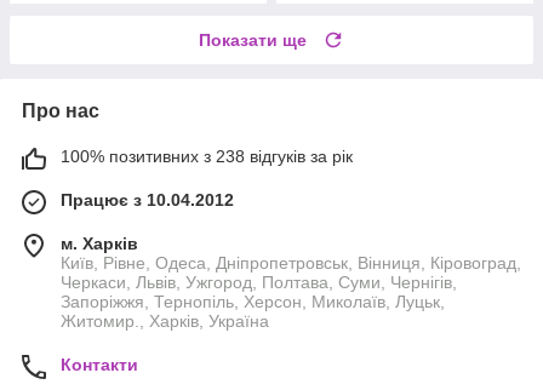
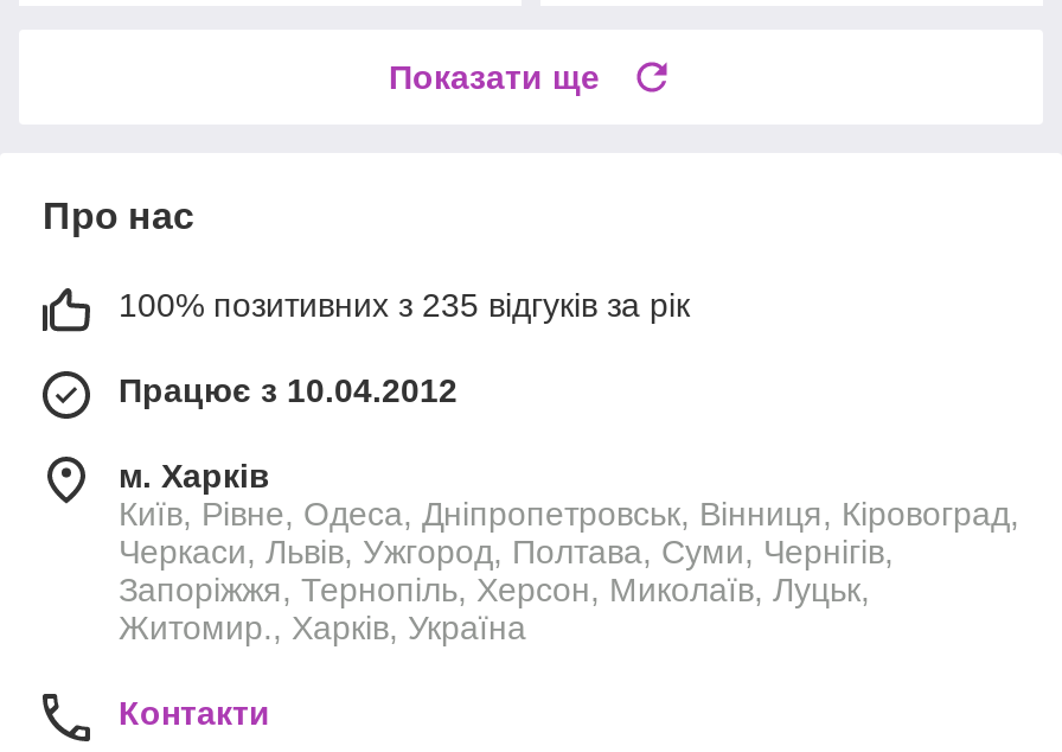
- 100% позитивних з 238 відгуків за рік
+ 100% позитивних з 235 відгуків за рік
